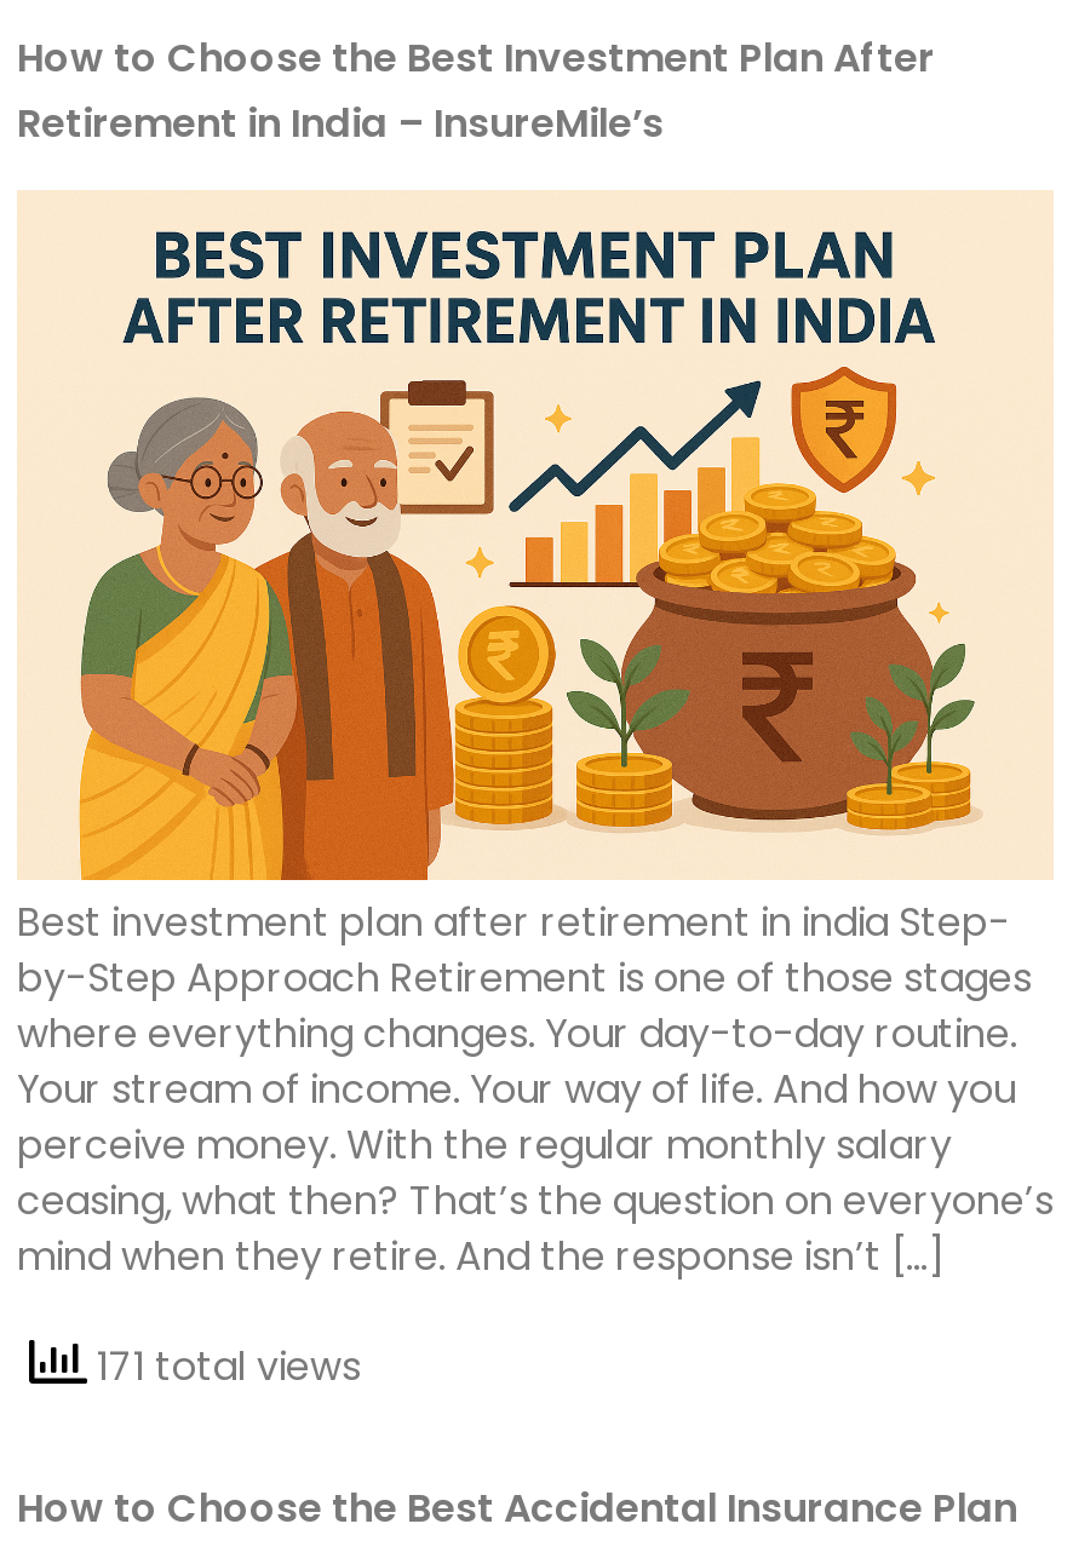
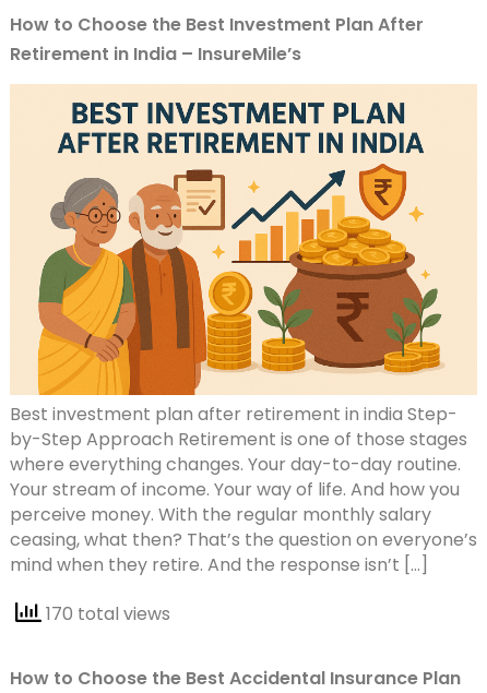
- 171 total views
+ 170 total views
